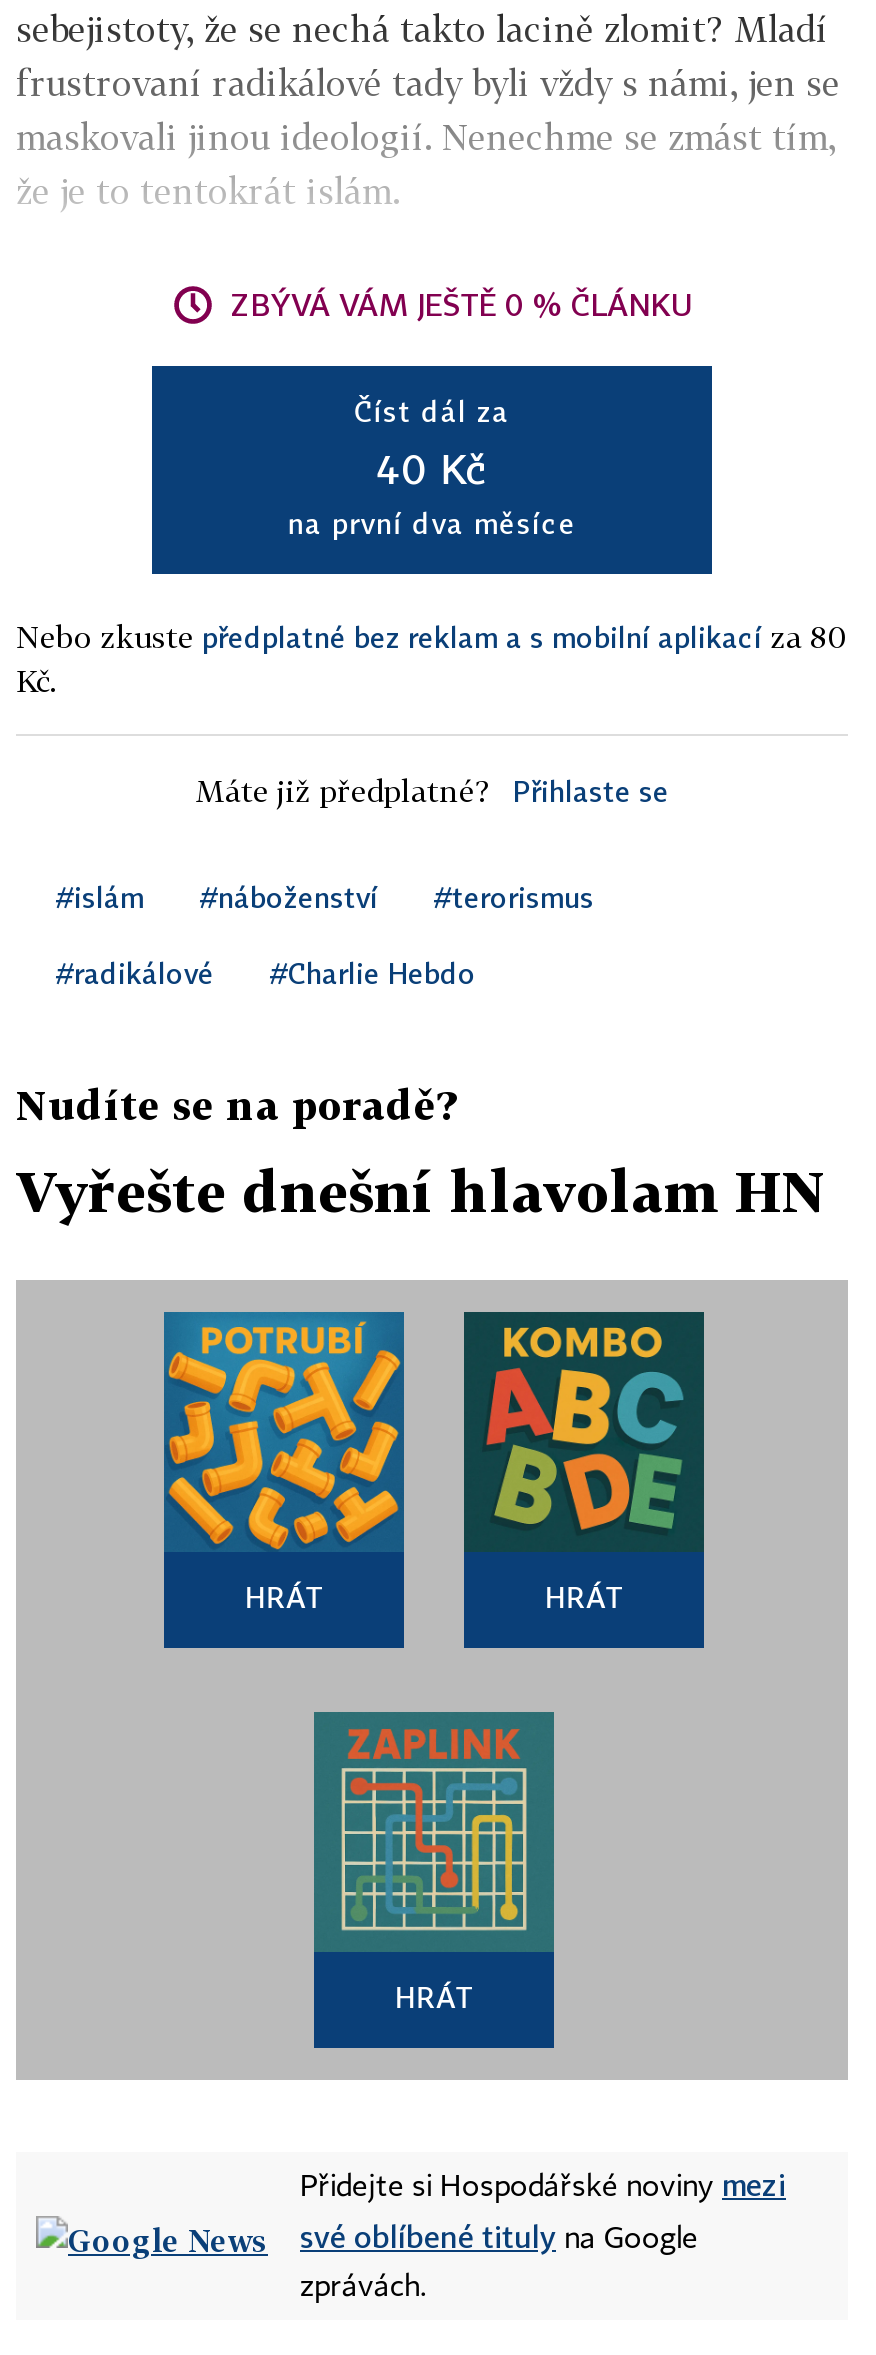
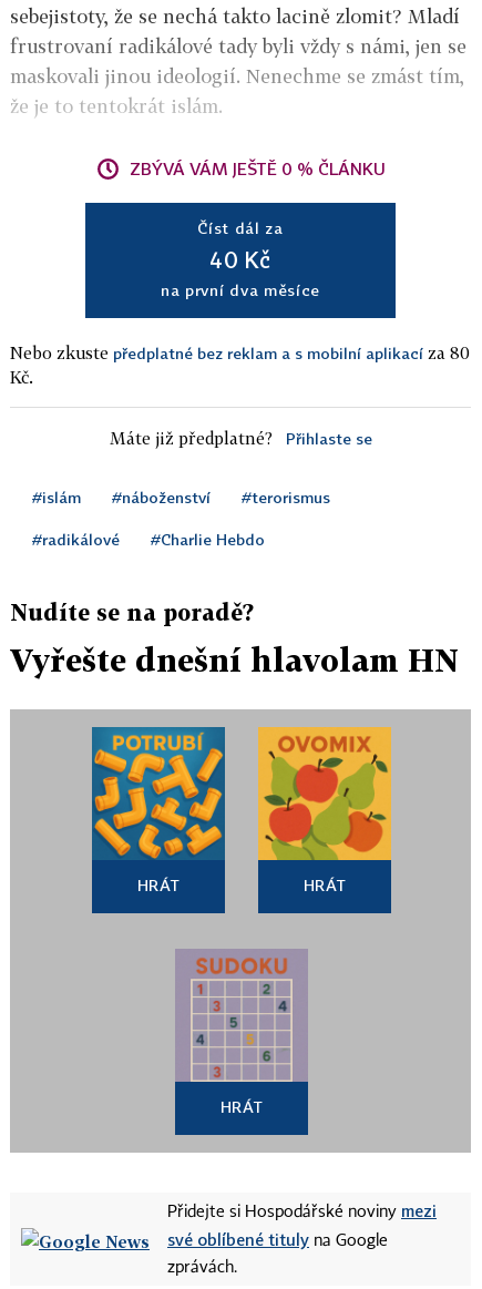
- [image]
+ [image]

- [image]
+ [image]
